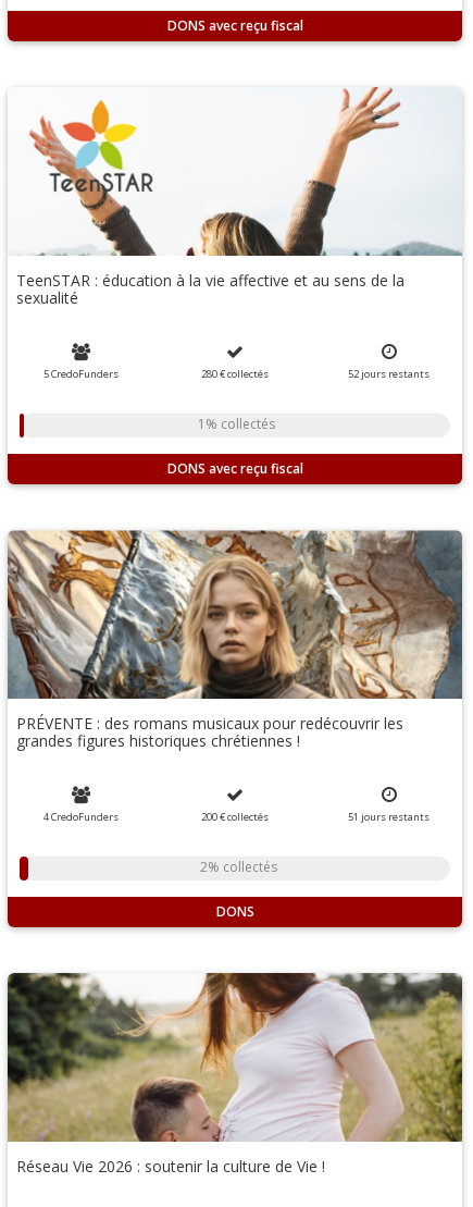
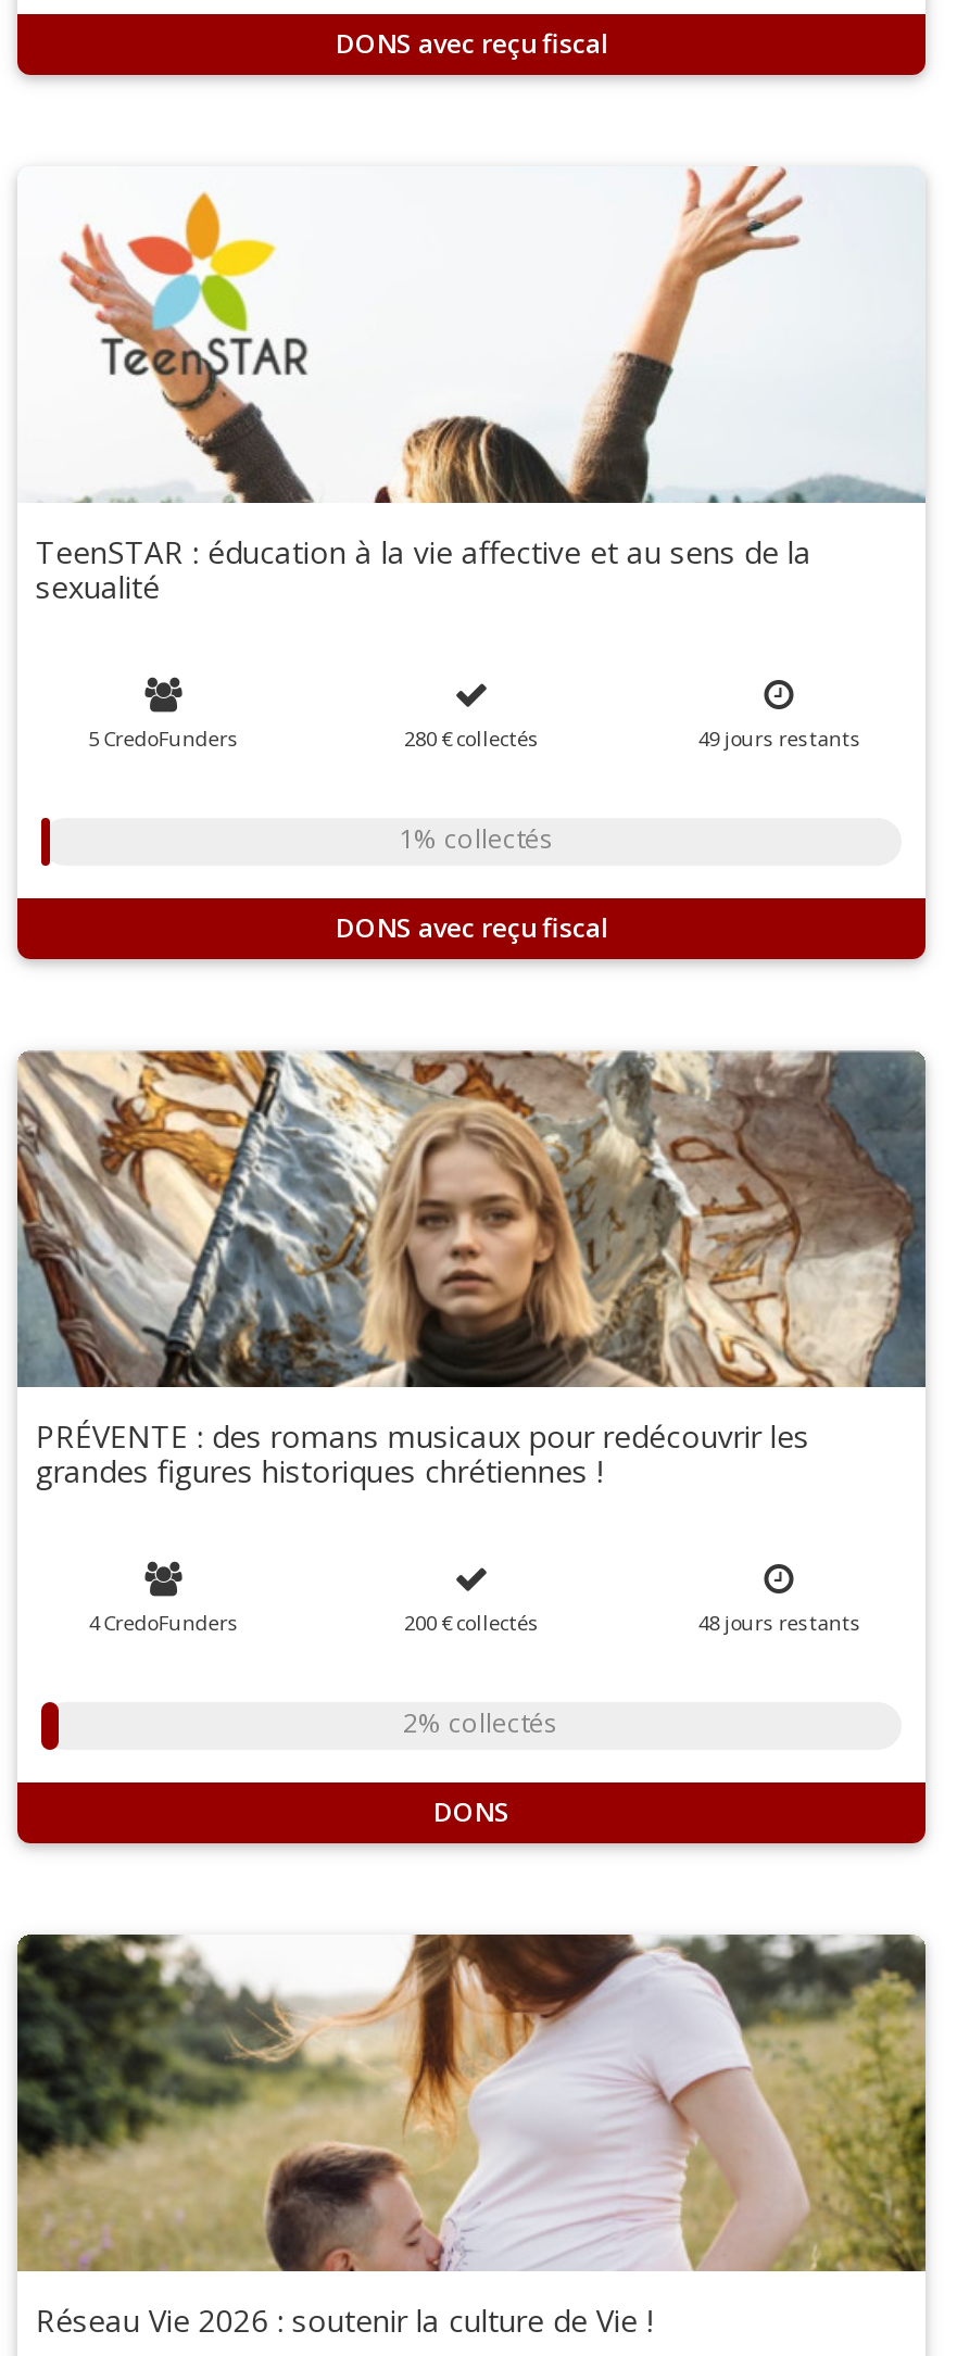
- 52 jours restants
+ 49 jours restants

- 51 jours restants
+ 48 jours restants
